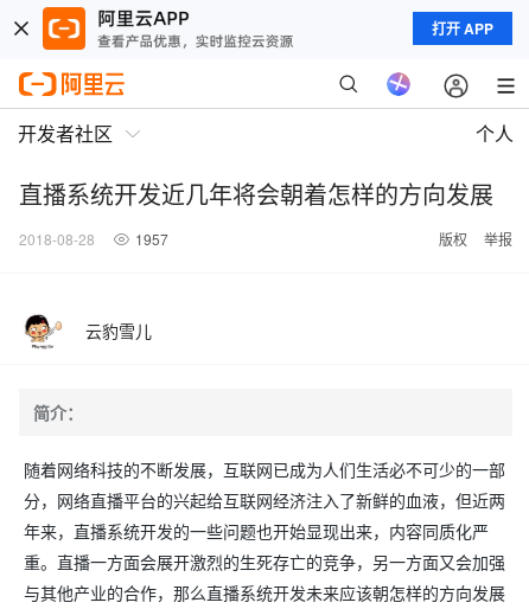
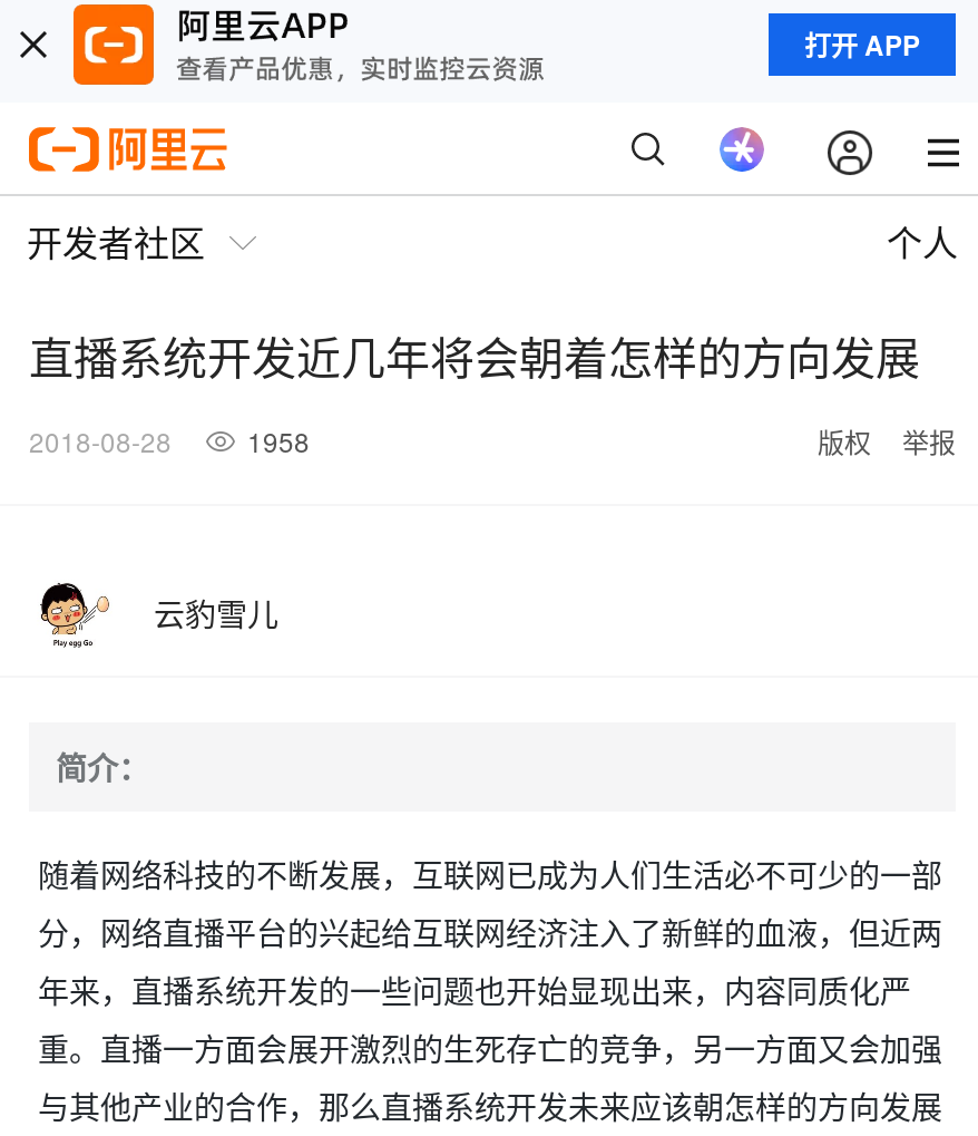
- 2018-08-28 1957
+ 2018-08-28 1958
